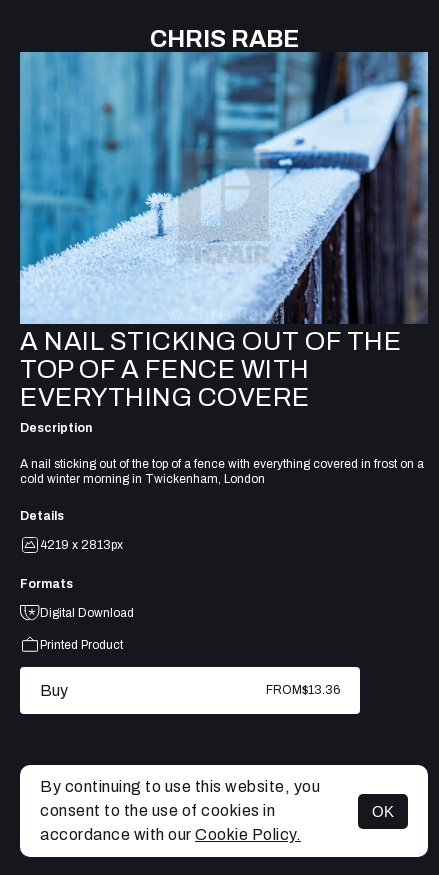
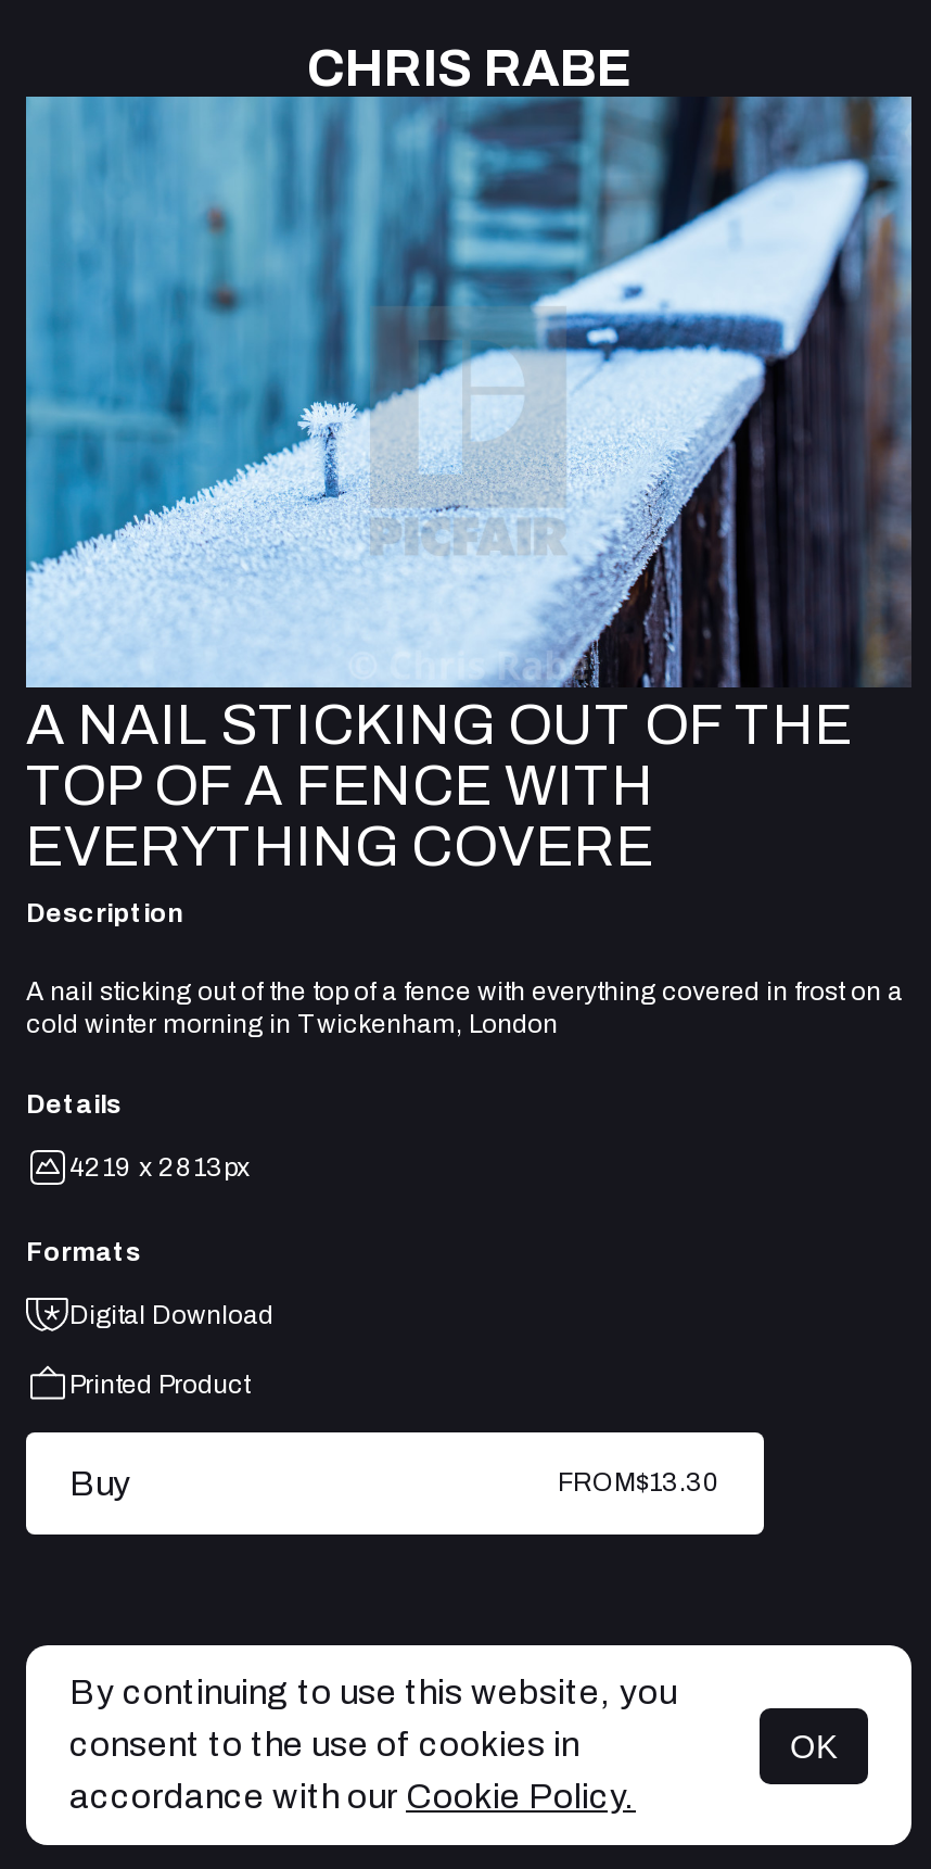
- FROM$13.36
+ FROM$13.30
